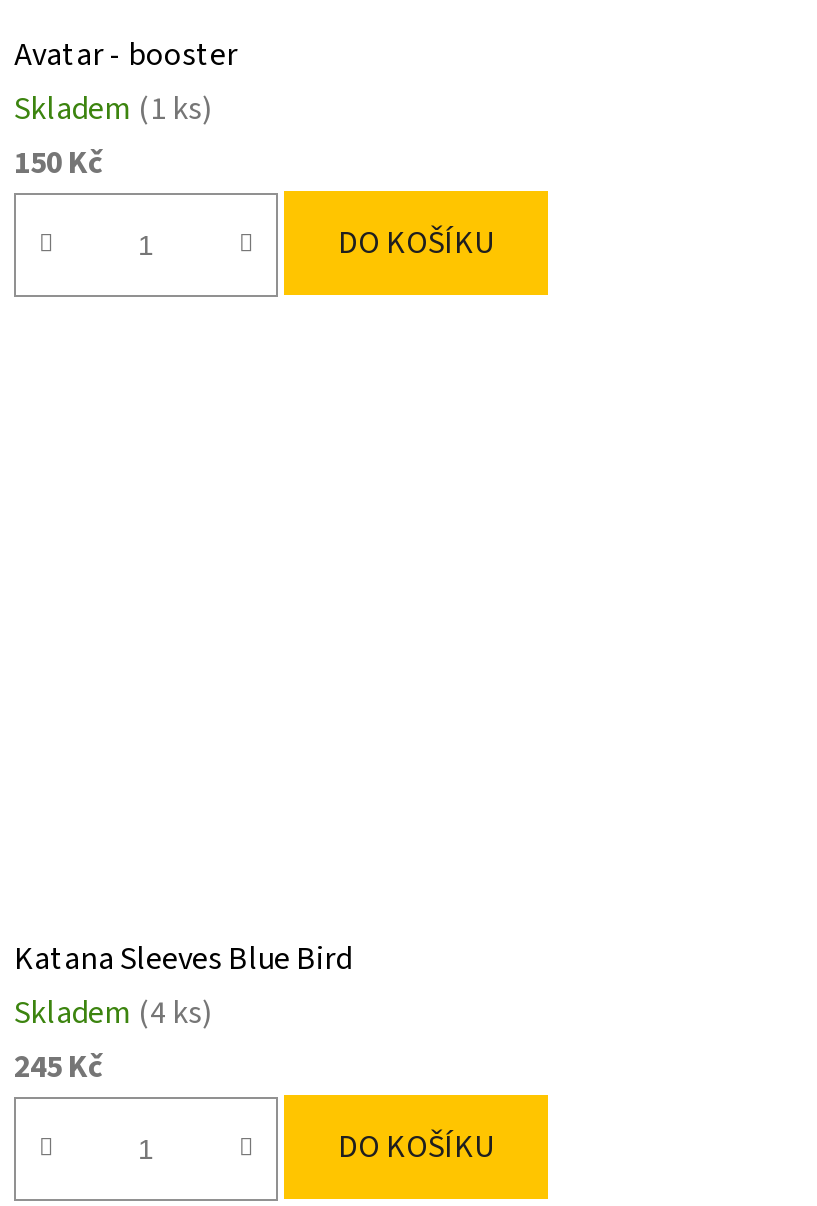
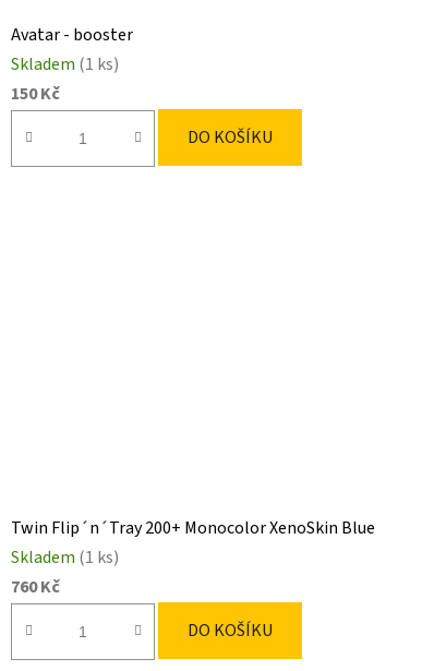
- Katana Sleeves Blue Bird
- Skladem (4 ks)
- 245 Kč
+ Twin Flip´n´Tray 200+ Monocolor XenoSkin Blue
+ Skladem (1 ks)
+ 760 Kč
